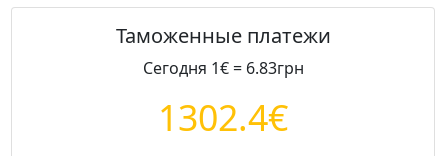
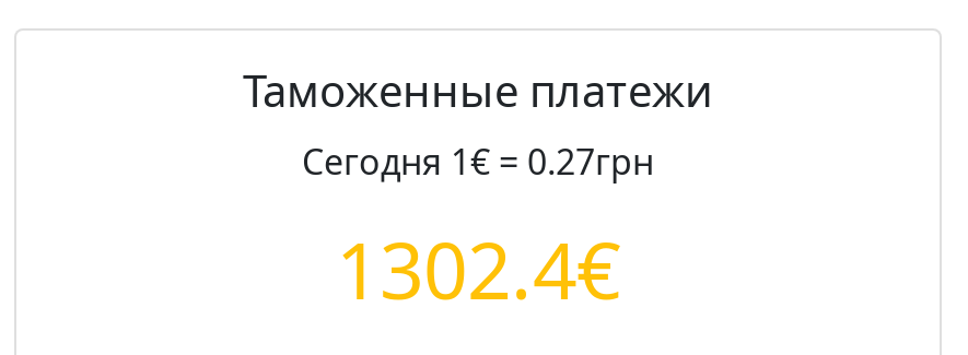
- Сегодня 1€ = 6.83грн
+ Сегодня 1€ = 0.27грн
